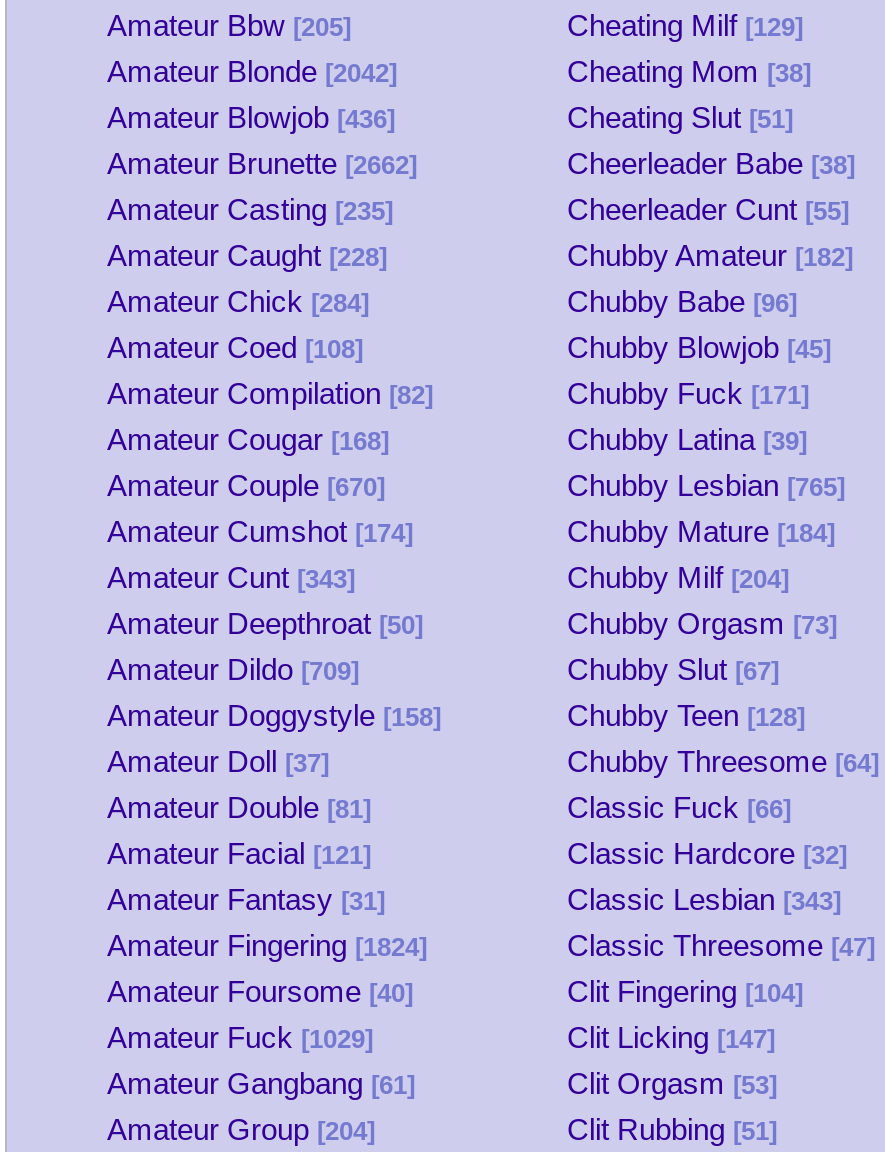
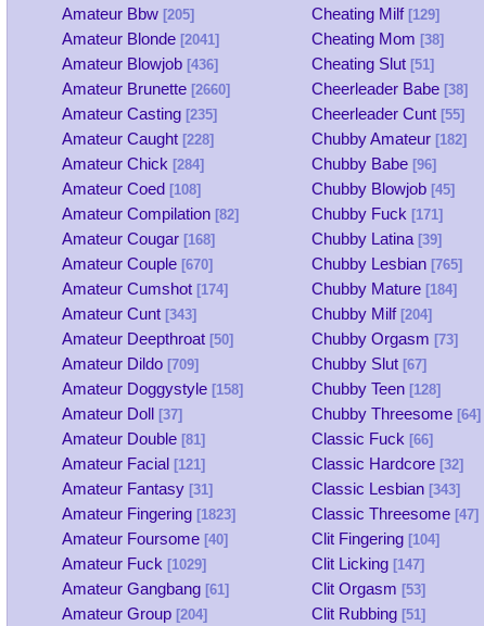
- Amateur Blonde [2042]
+ Amateur Blonde [2041]

- Amateur Brunette [2662]
+ Amateur Brunette [2660]

- Amateur Fingering [1824]
+ Amateur Fingering [1823]
